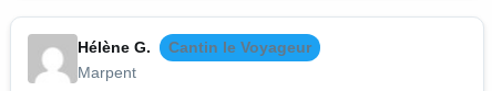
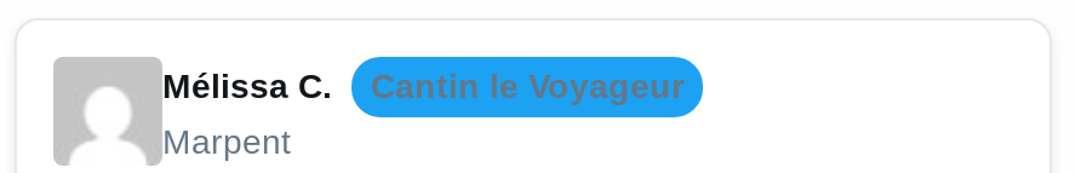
- Hélène G.
+ Mélissa C.
